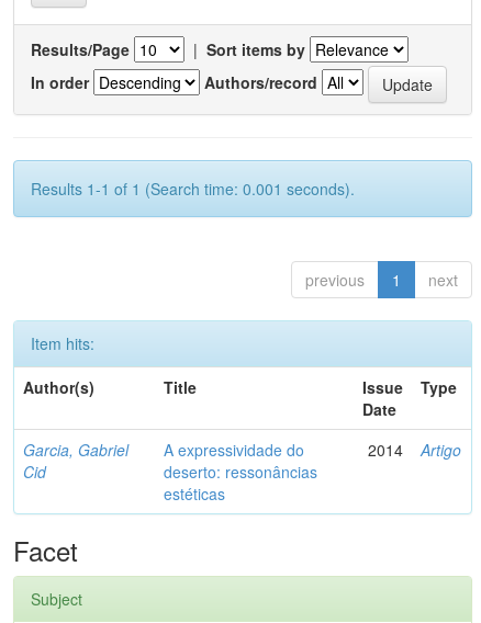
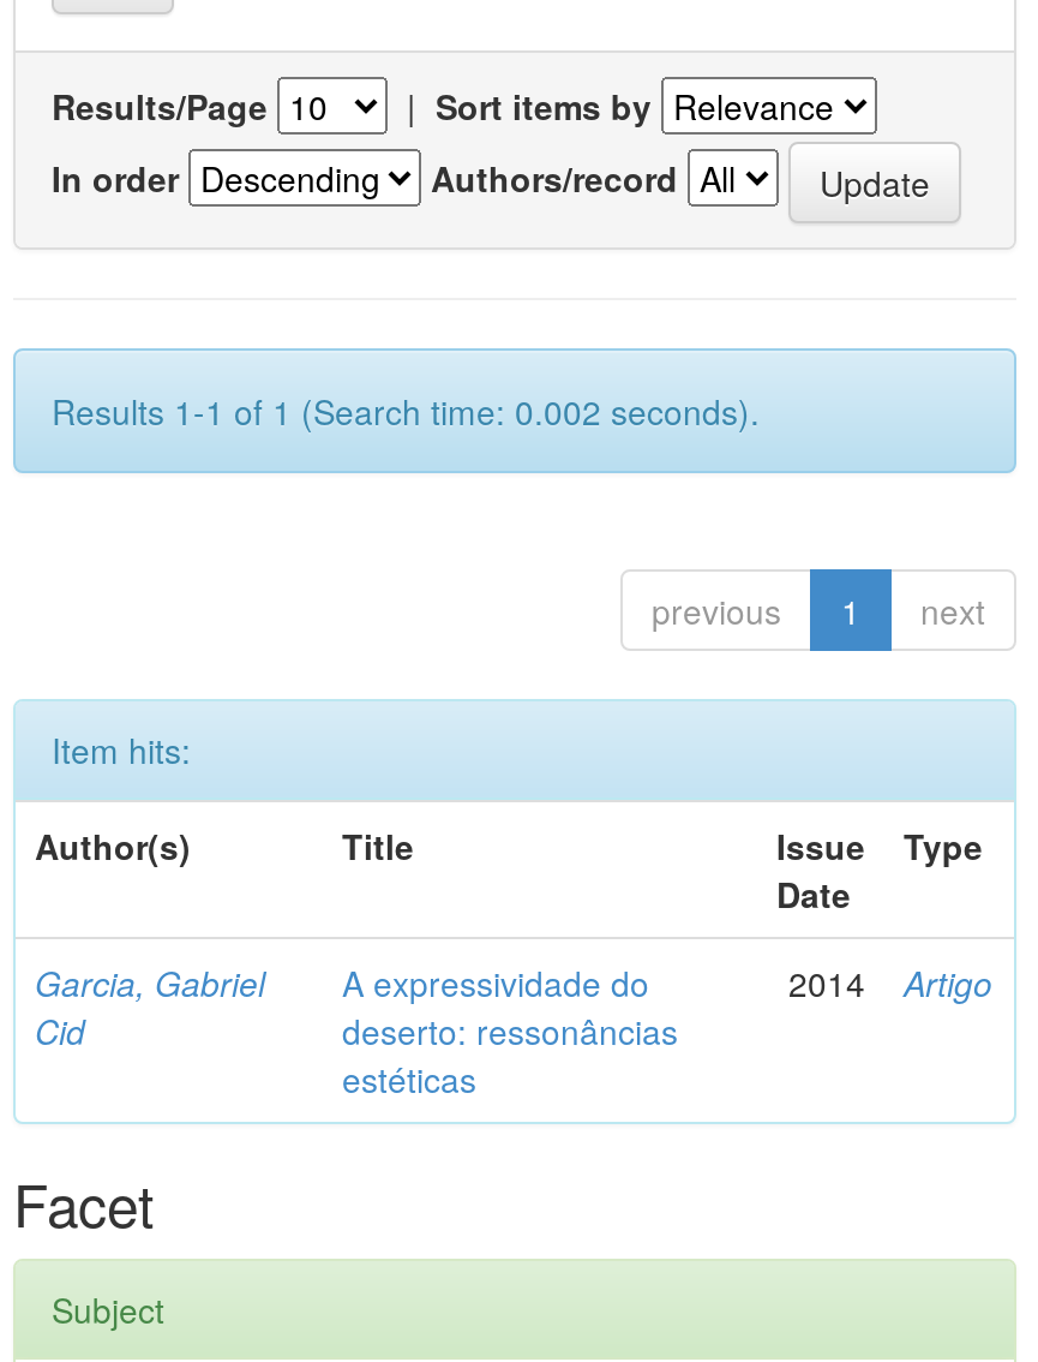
- Results 1-1 of 1 (Search time: 0.001 seconds).
+ Results 1-1 of 1 (Search time: 0.002 seconds).
